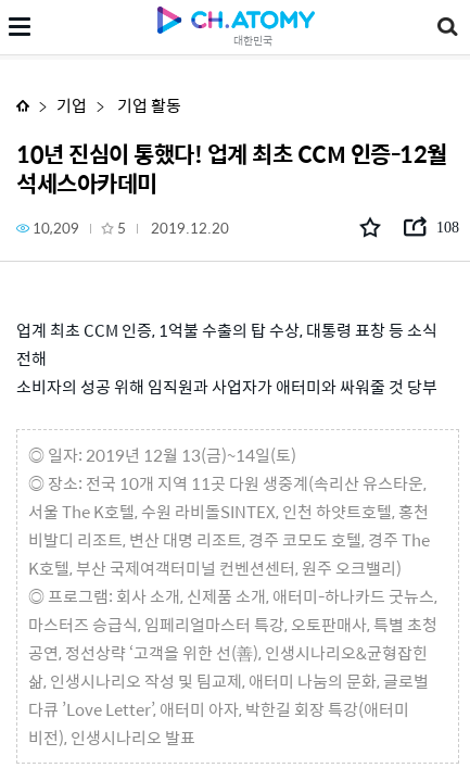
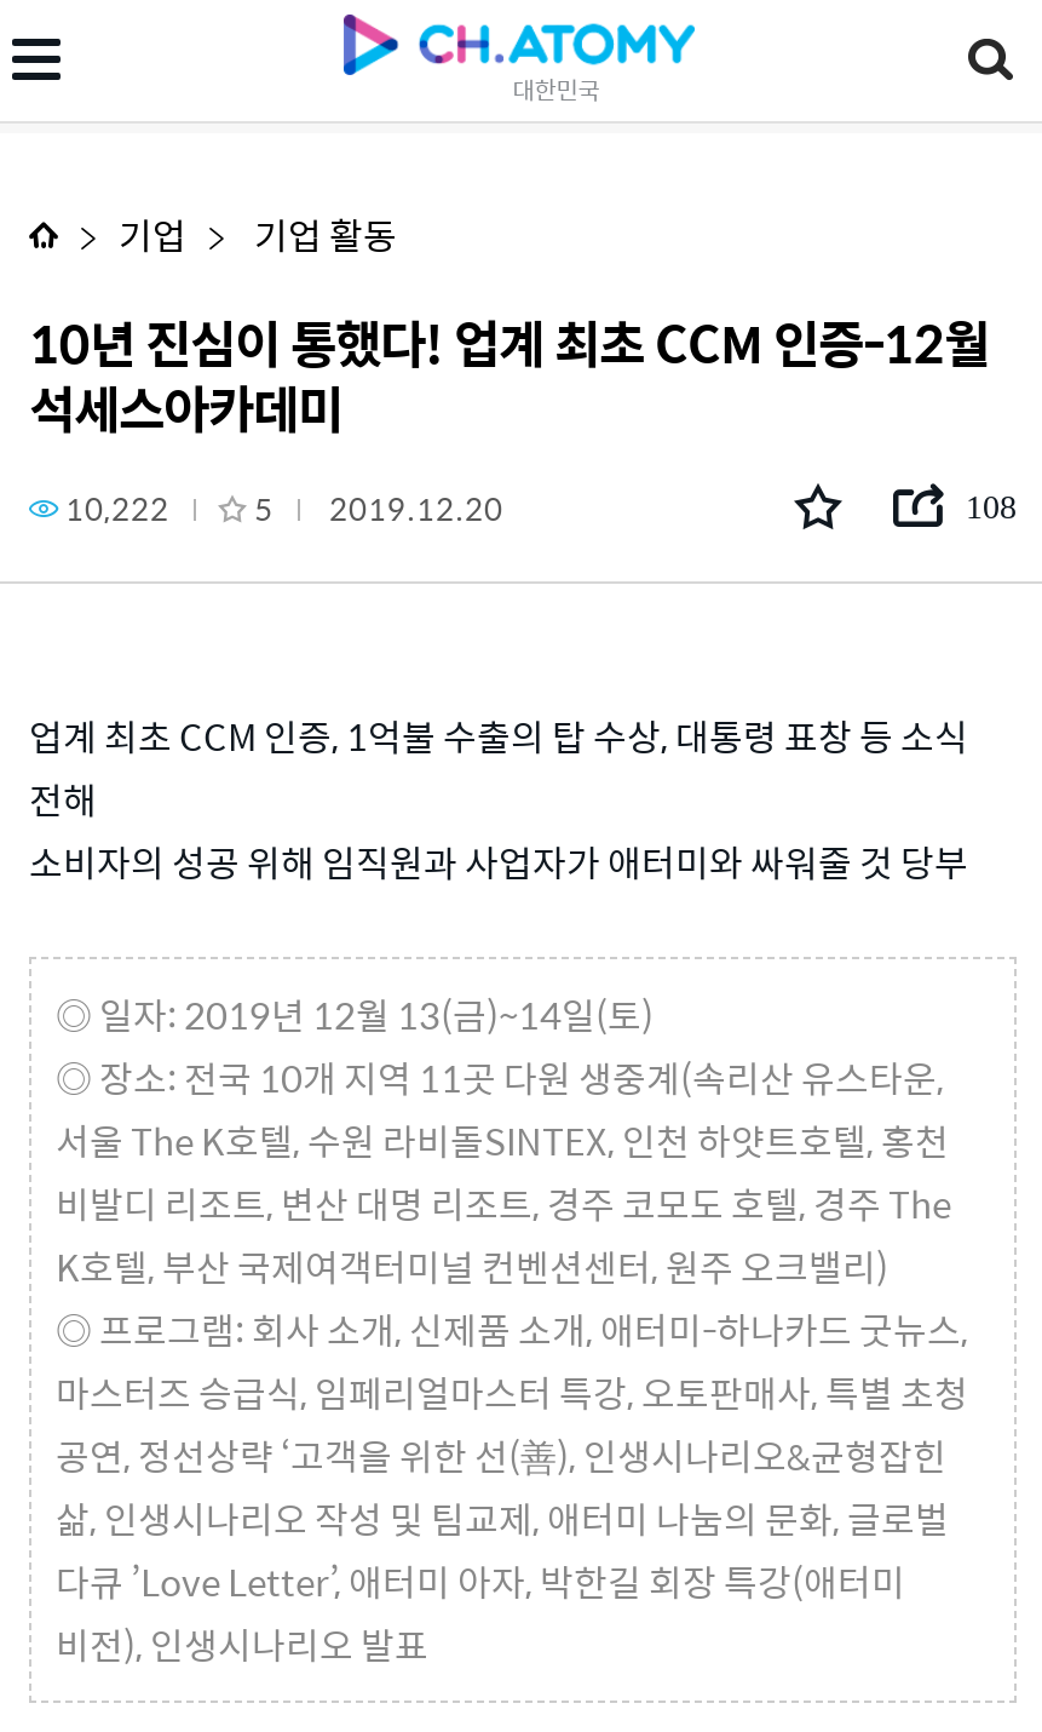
- 10,209 5 2019.12.20
+ 10,222 5 2019.12.20
